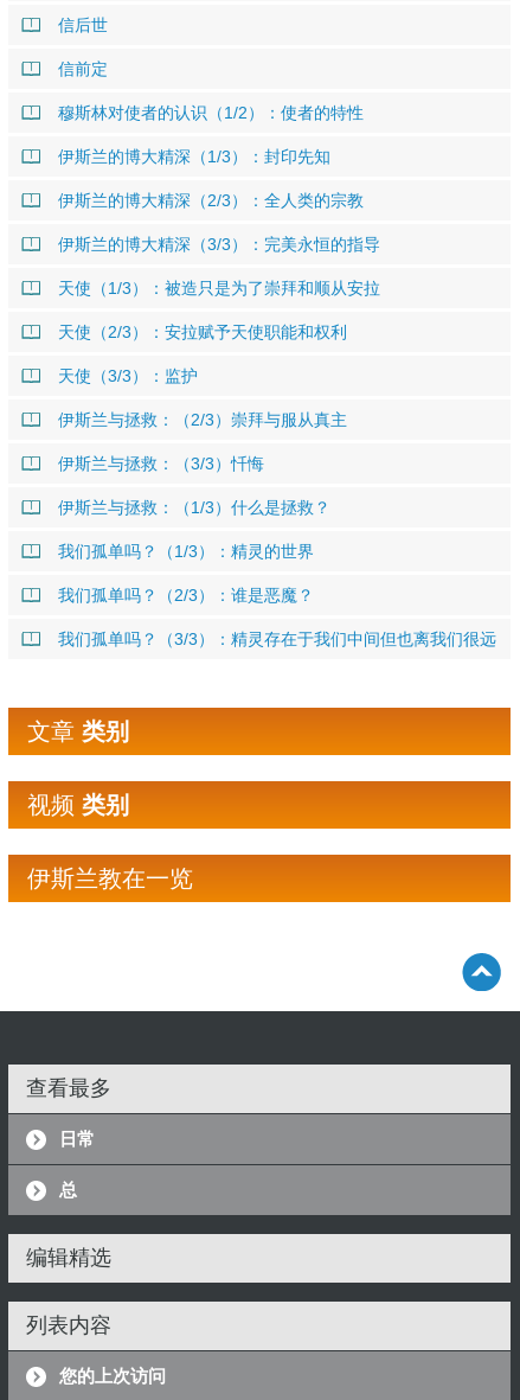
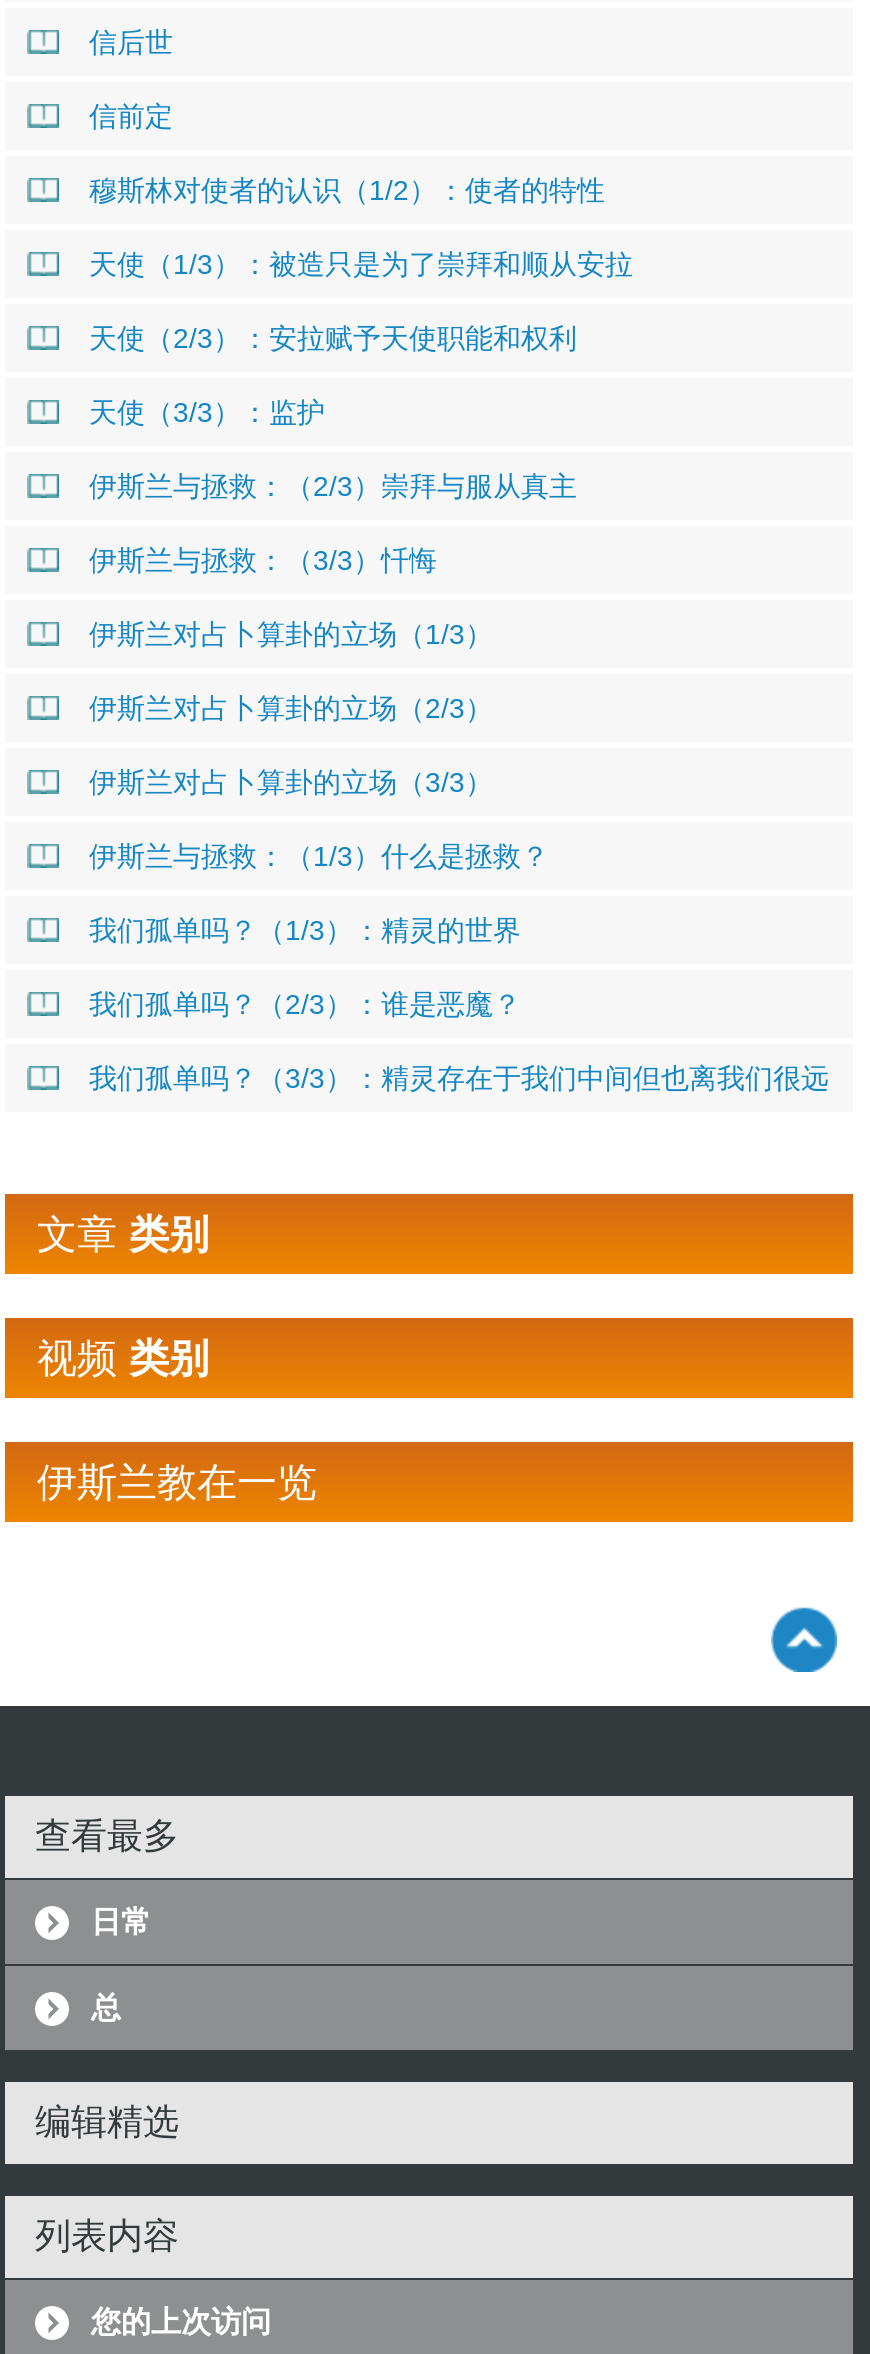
- 伊斯兰的博大精深（1/3）：封印先知
- 伊斯兰的博大精深（2/3）：全人类的宗教
- 伊斯兰的博大精深（3/3）：完美永恒的指导

moved up: 天使（1/3）：被造只是为了崇拜和顺从安拉 | 天使（2/3）：安拉赋予天使职能和权利 | 天使（3/3）：监护 | 伊斯兰与拯救：（2/3）崇拜与服从真主 | 伊斯兰与拯救：（3/3）忏悔

+ 伊斯兰对占卜算卦的立场（1/3）
+ 伊斯兰对占卜算卦的立场（2/3）
+ 伊斯兰对占卜算卦的立场（3/3）
